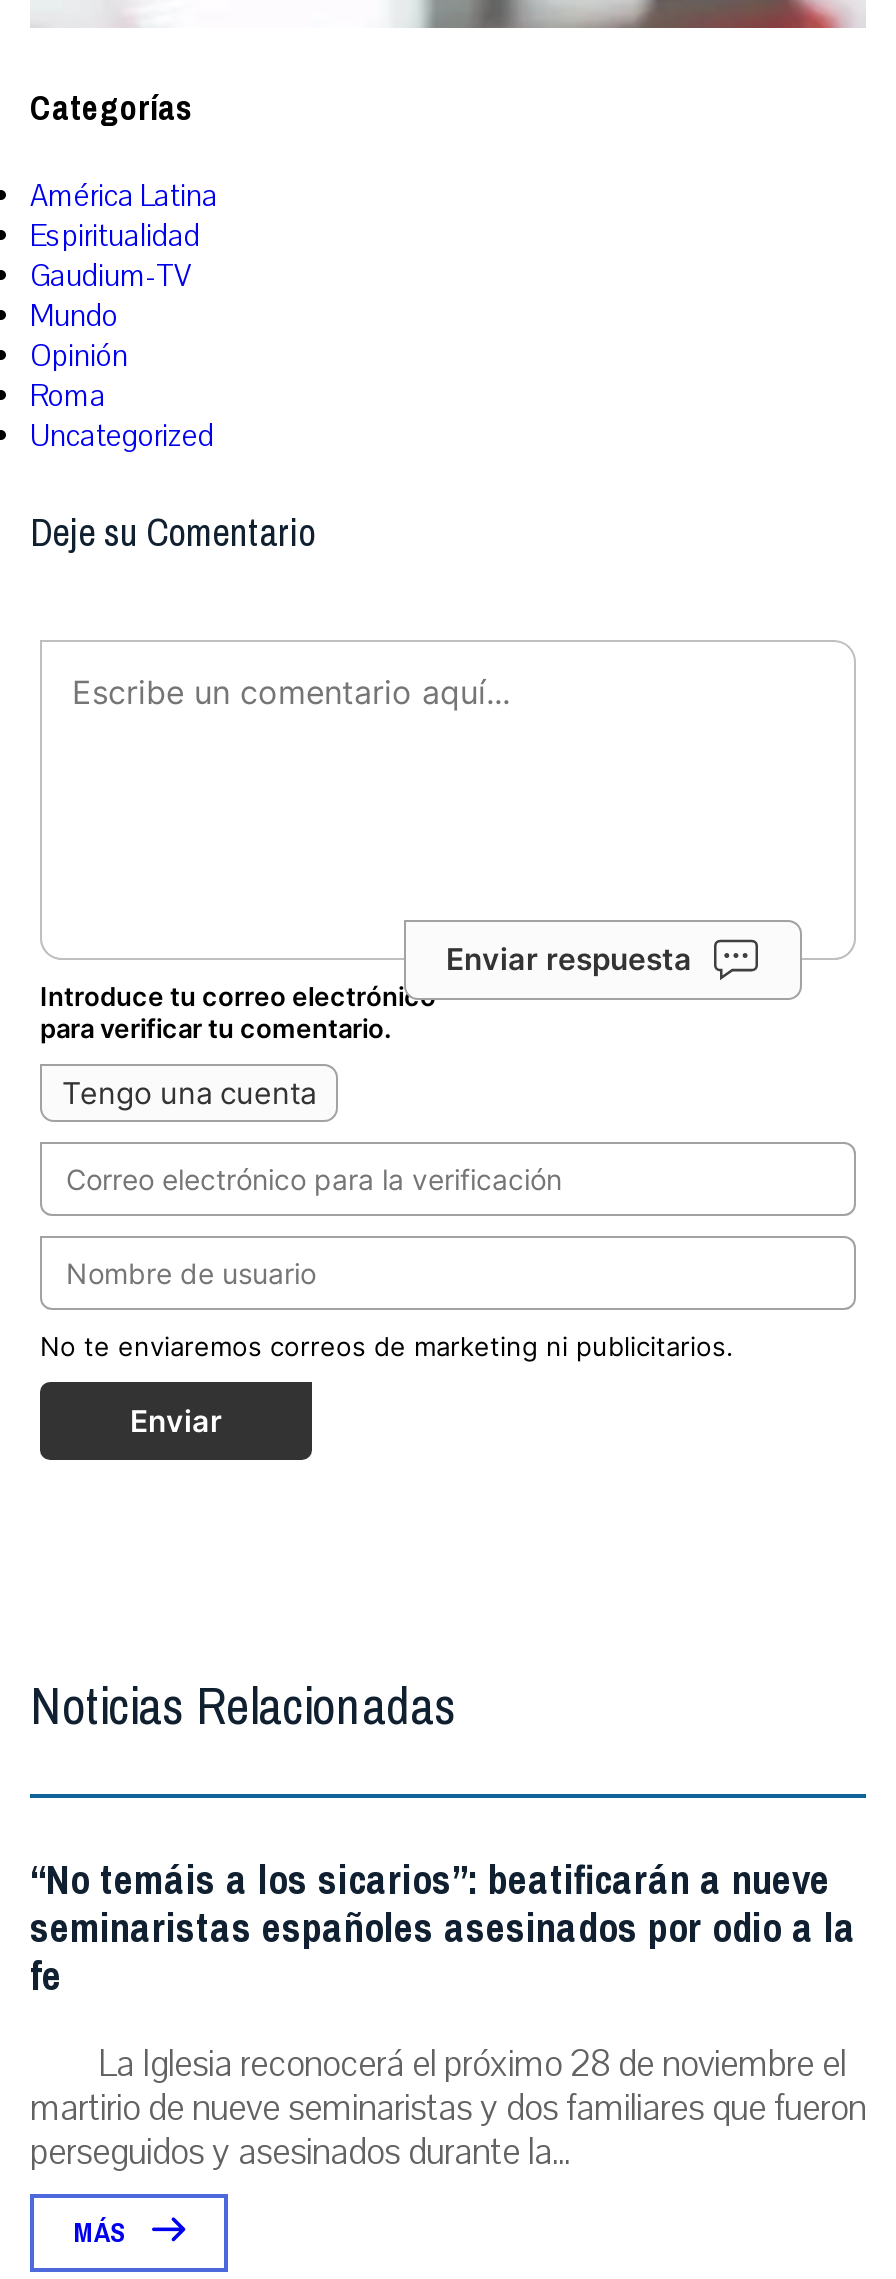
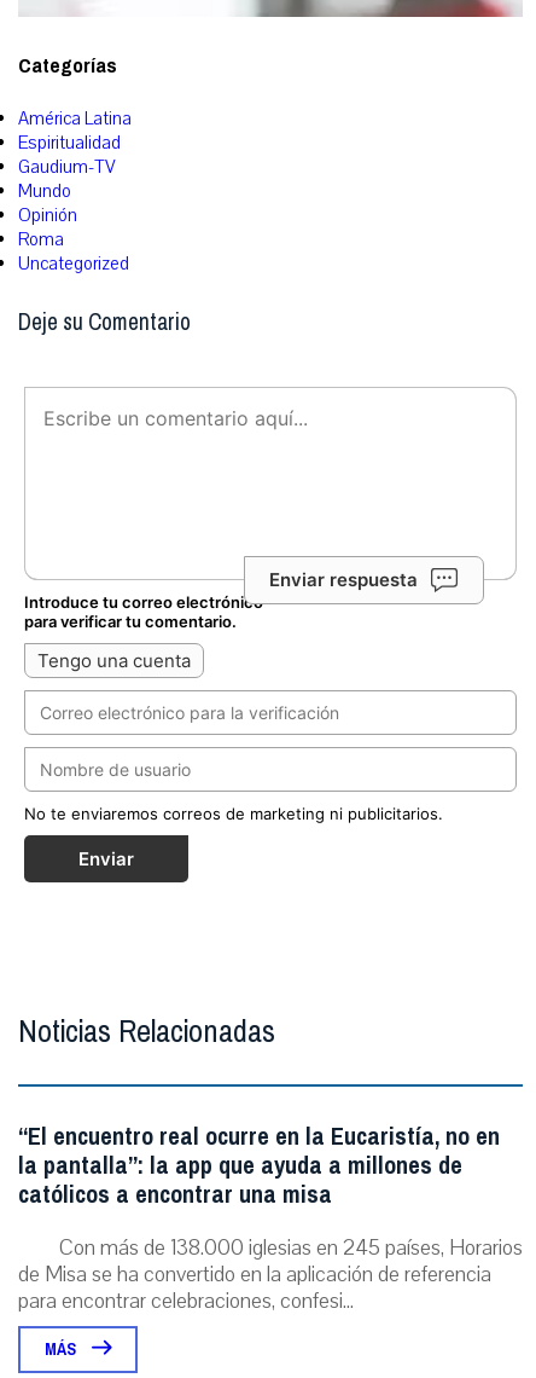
- “No temáis a los sicarios”: beatificarán a nueve
- seminaristas españoles asesinados por odio a la
- fe
- La Iglesia reconocerá el próximo 28 de noviembre el
- martirio de nueve seminaristas y dos familiares que fueron
- perseguidos y asesinados durante la...
+ “El encuentro real ocurre en la Eucaristía, no en
+ la pantalla”: la app que ayuda a millones de
+ católicos a encontrar una misa
+ Con más de 138.000 iglesias en 245 países, Horarios
+ de Misa se ha convertido en la aplicación de referencia
+ para encontrar celebraciones, confesi...
